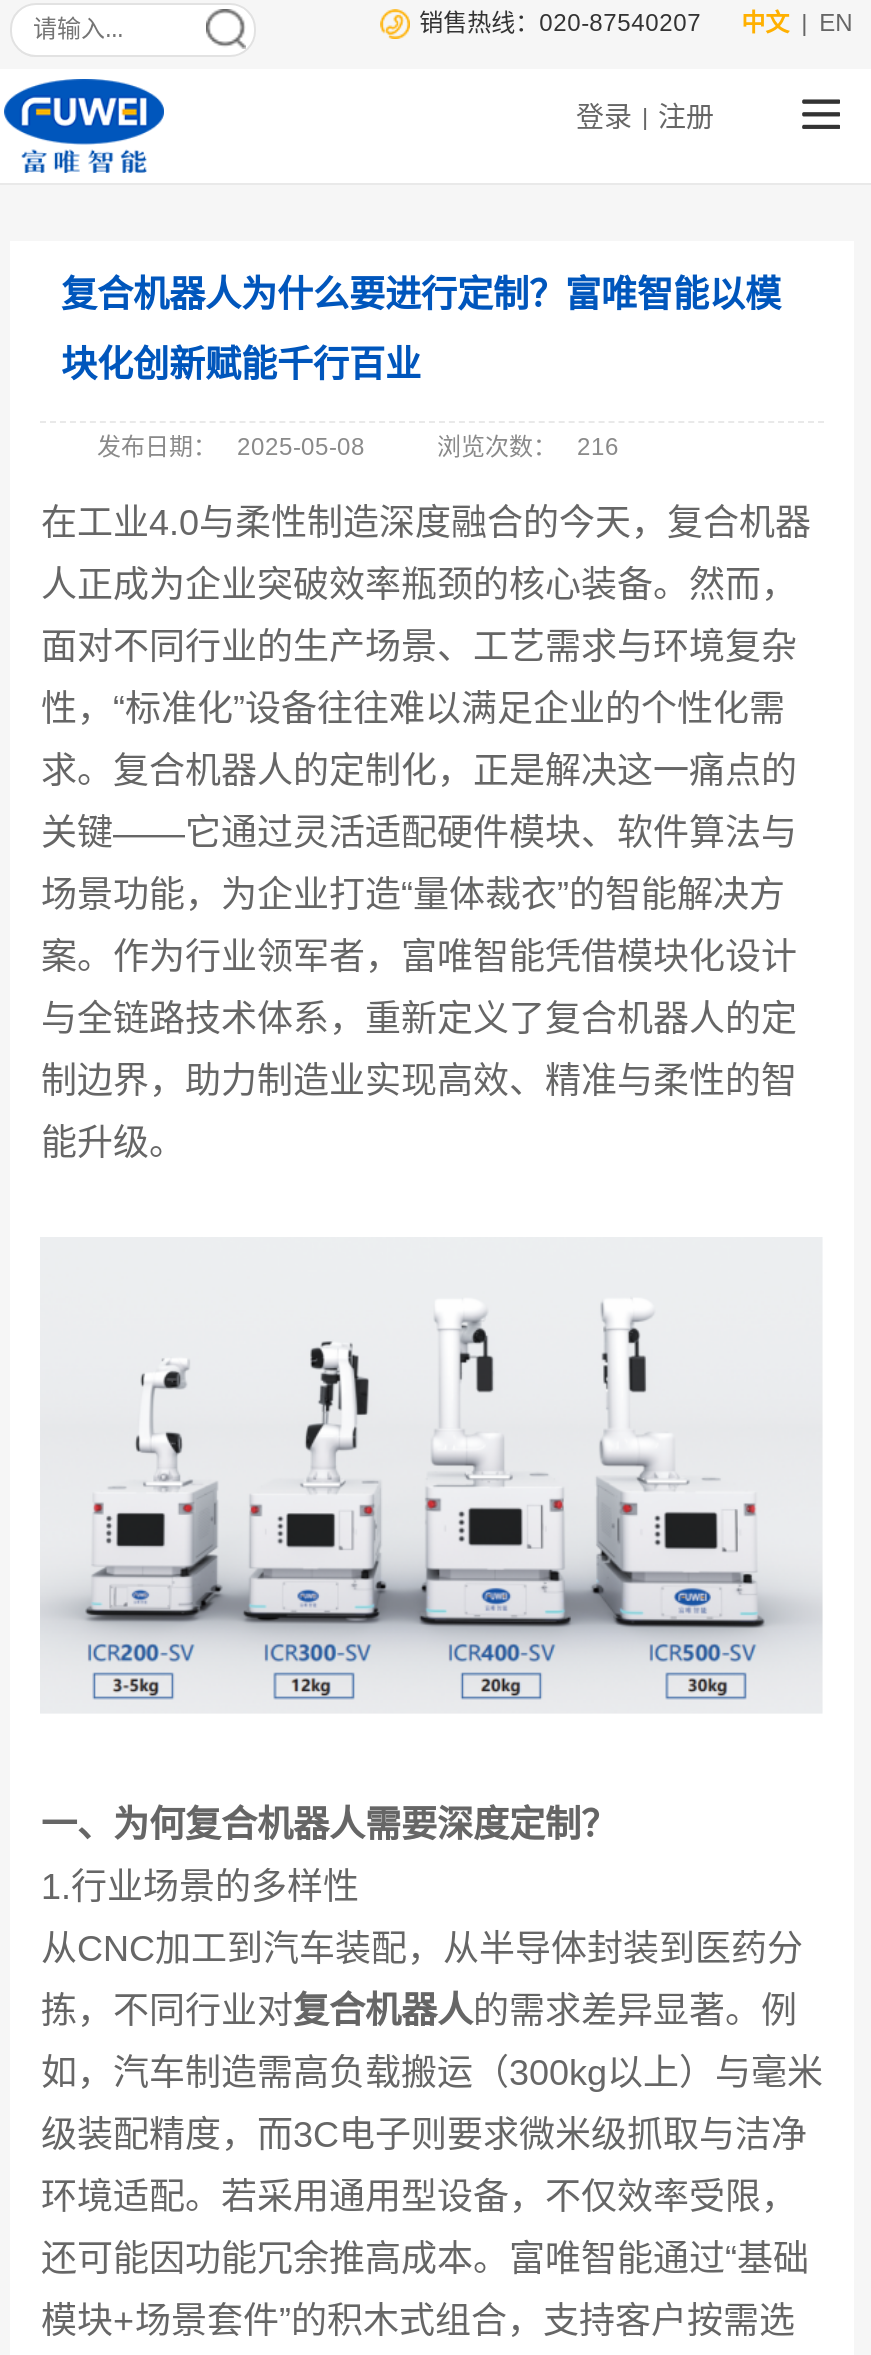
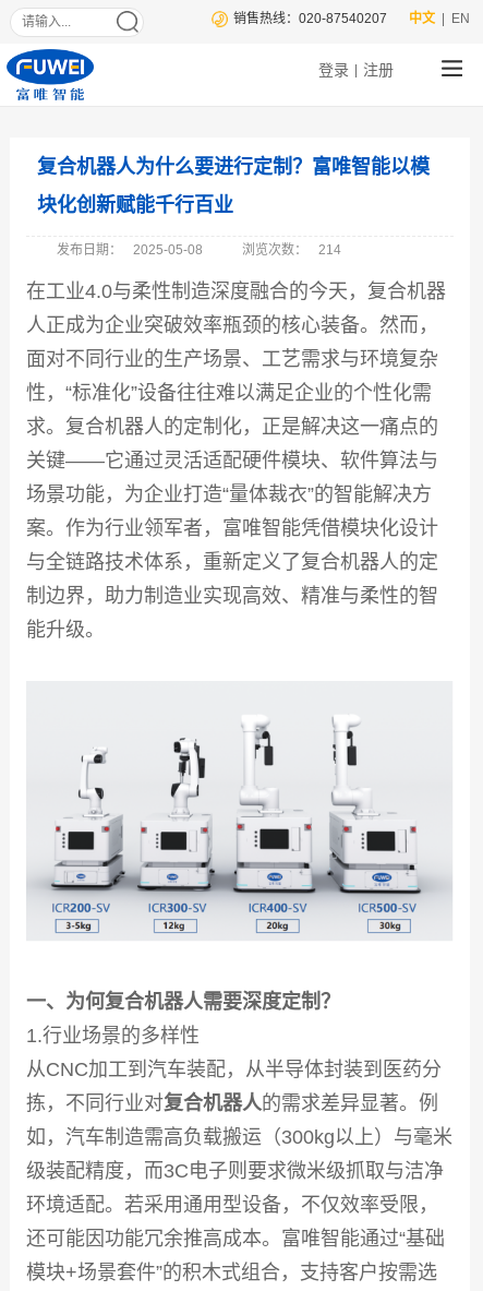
- 浏览次数： 216
+ 浏览次数： 214
